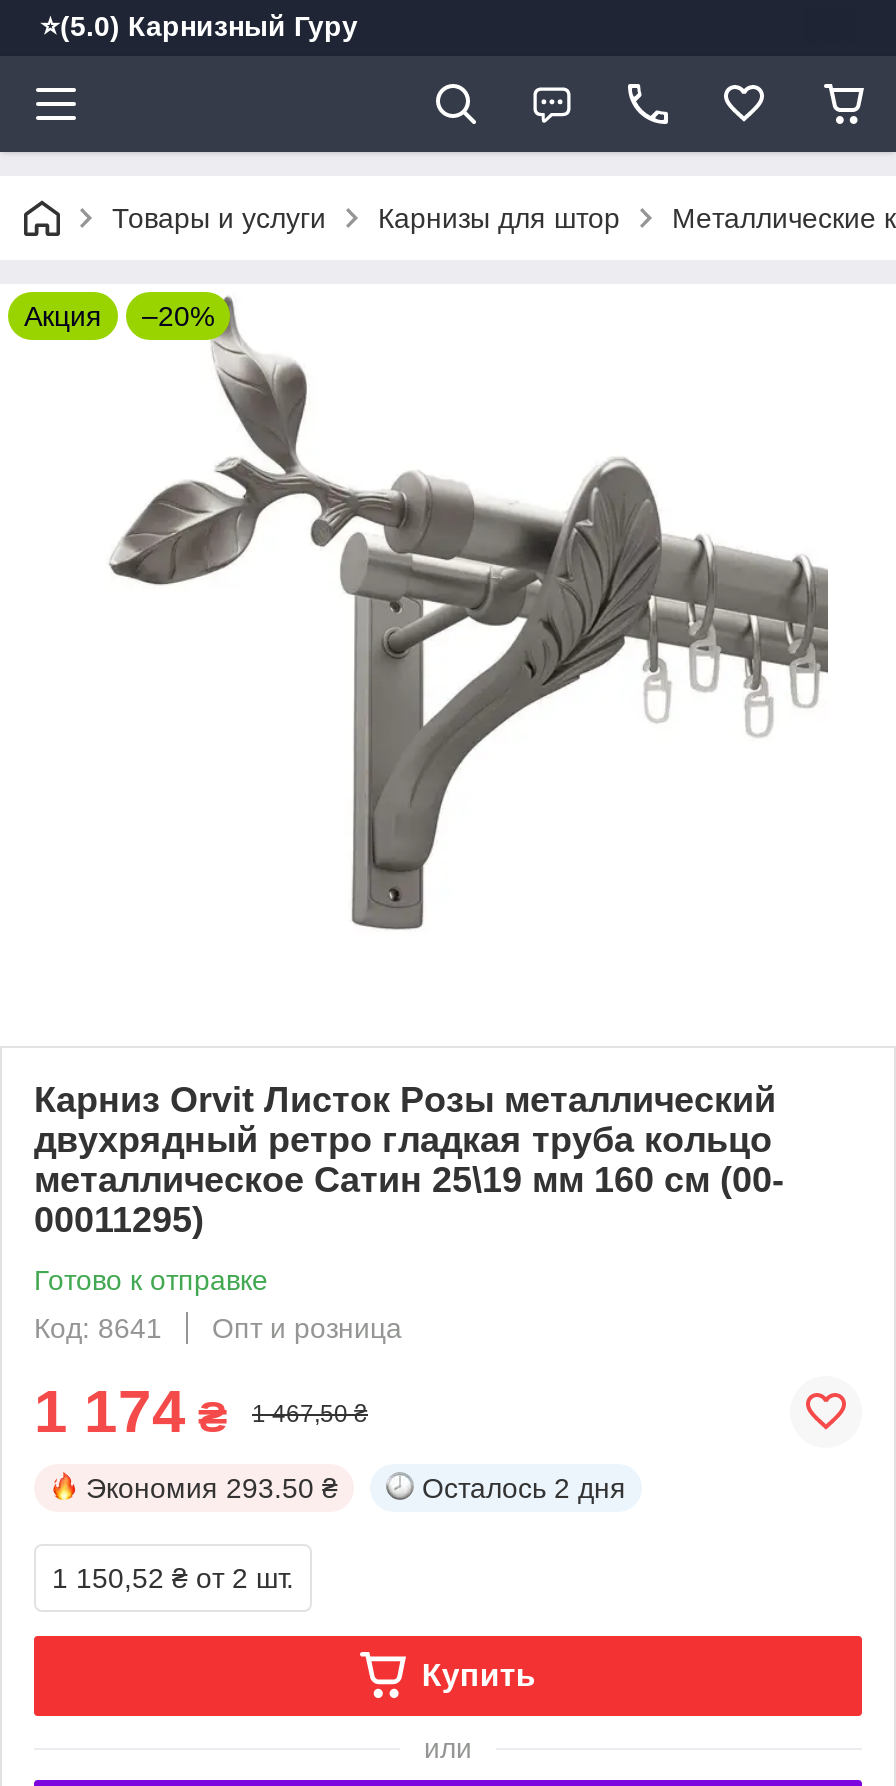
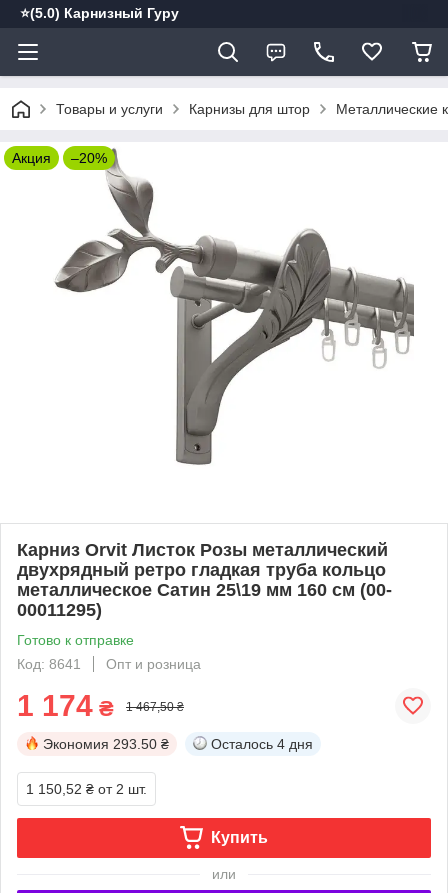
- Осталось 2 дня
+ Осталось 4 дня
